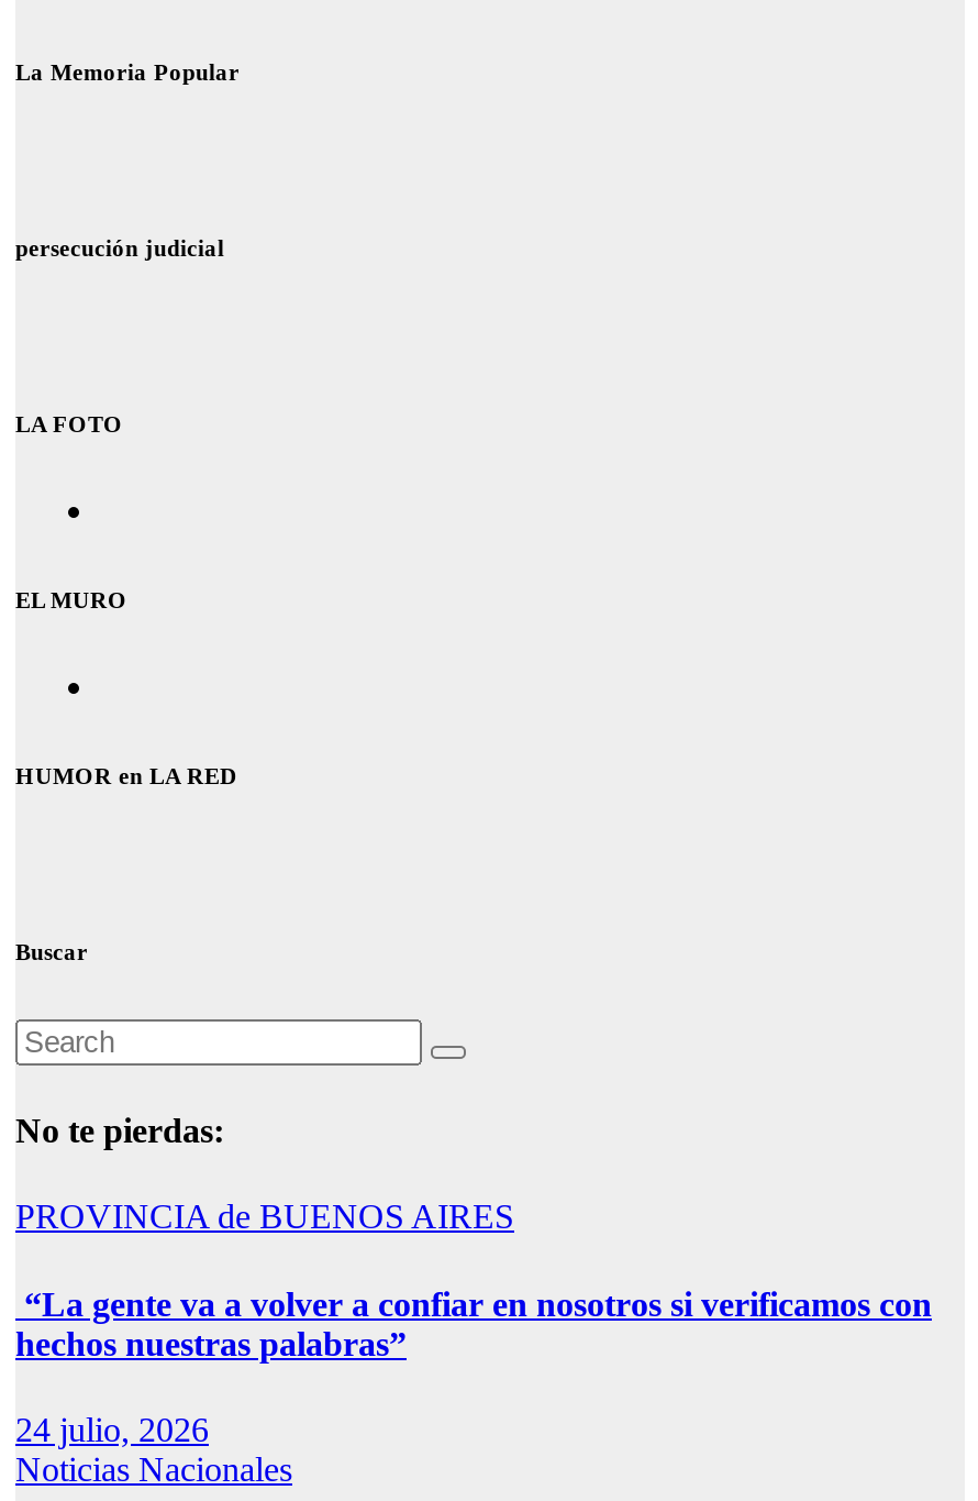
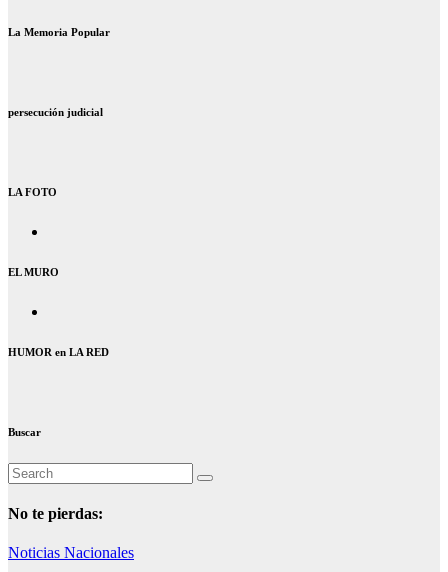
- PROVINCIA de BUENOS AIRES
- “La gente va a volver a confiar en nosotros si verificamos con
- hechos nuestras palabras”
- 24 julio, 2026
